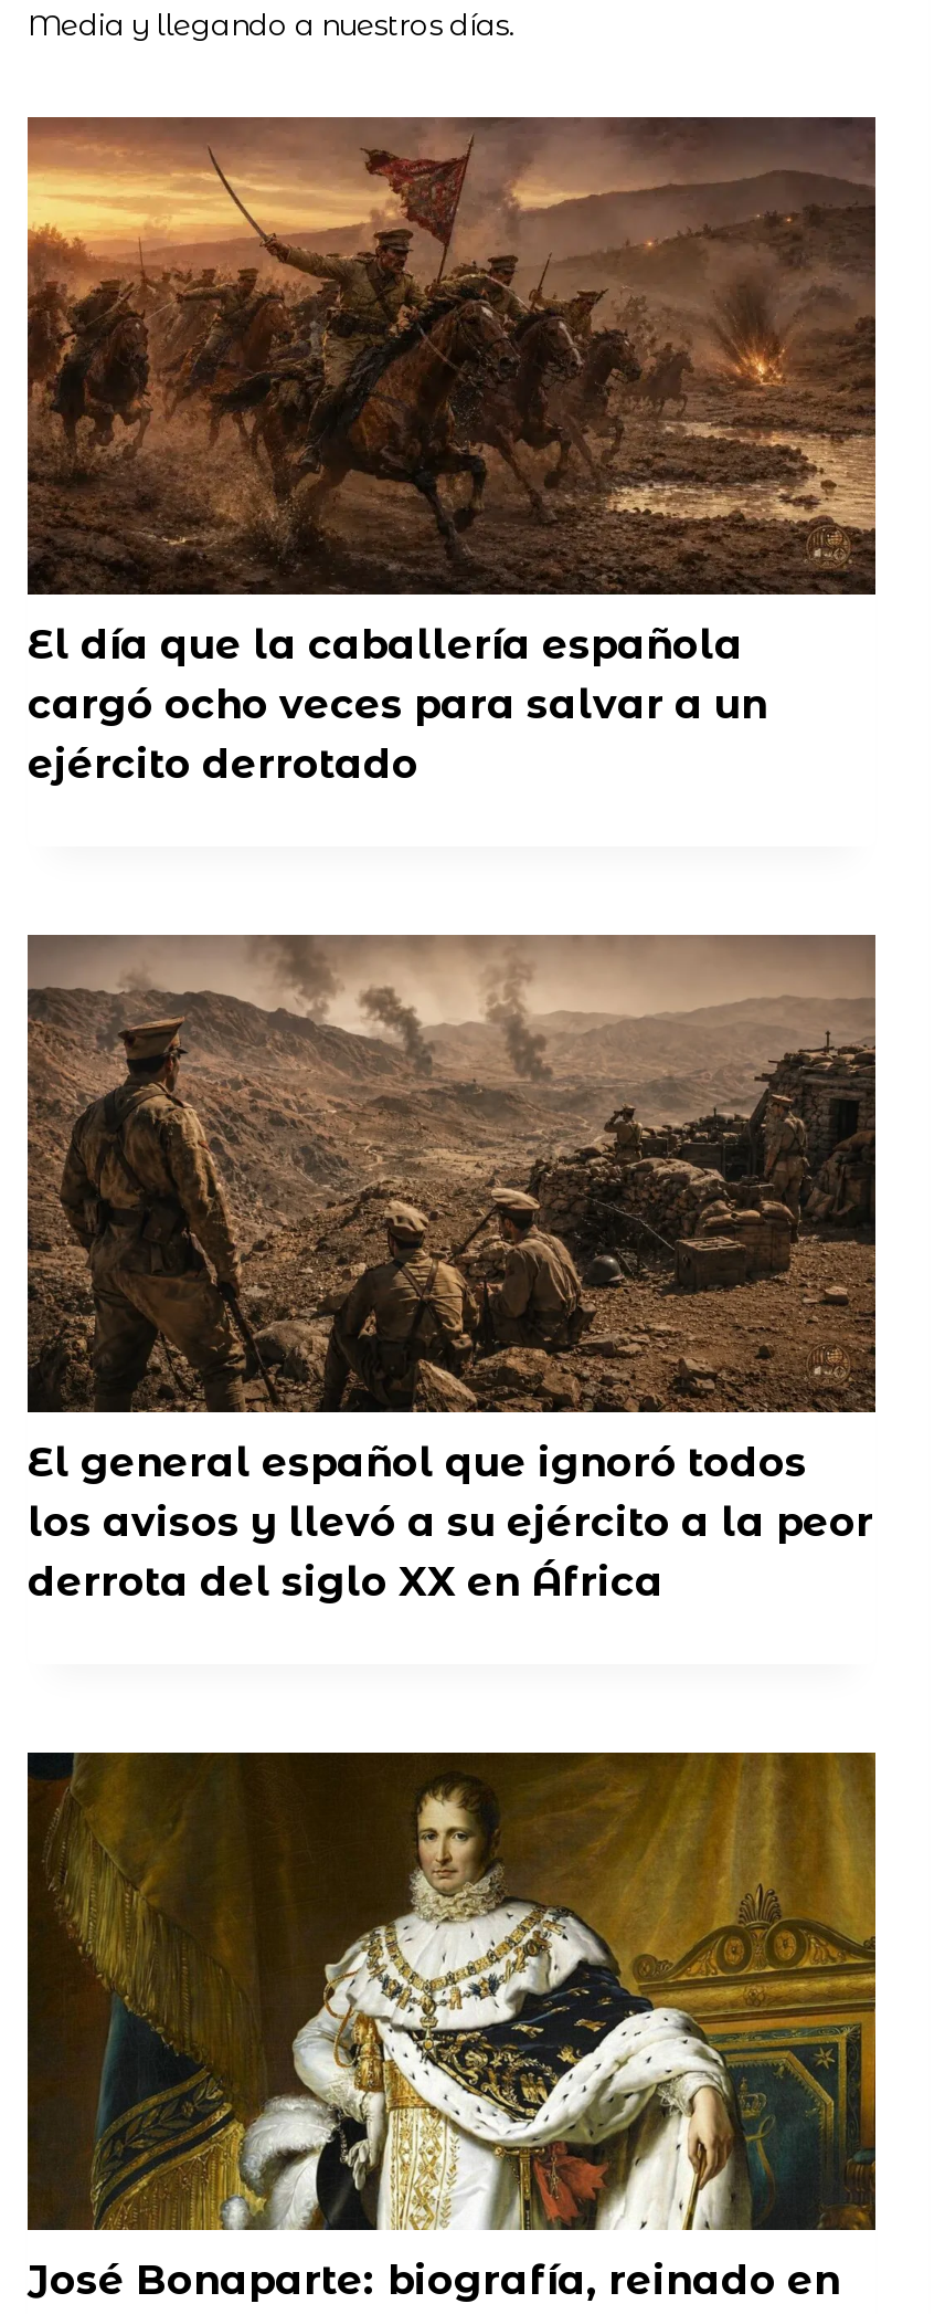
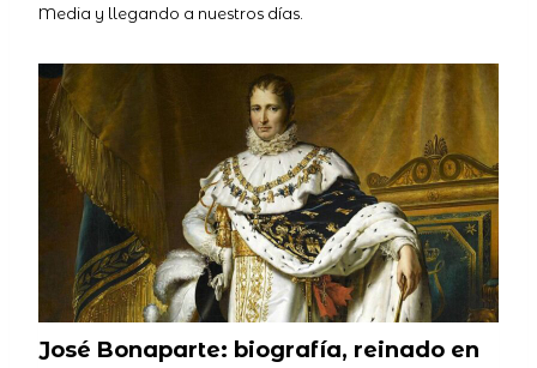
- [image]
- El día que la caballería española
- cargó ocho veces para salvar a un
- ejército derrotado

- [image]
- El general español que ignoró todos
- los avisos y llevó a su ejército a la peor
- derrota del siglo XX en África
